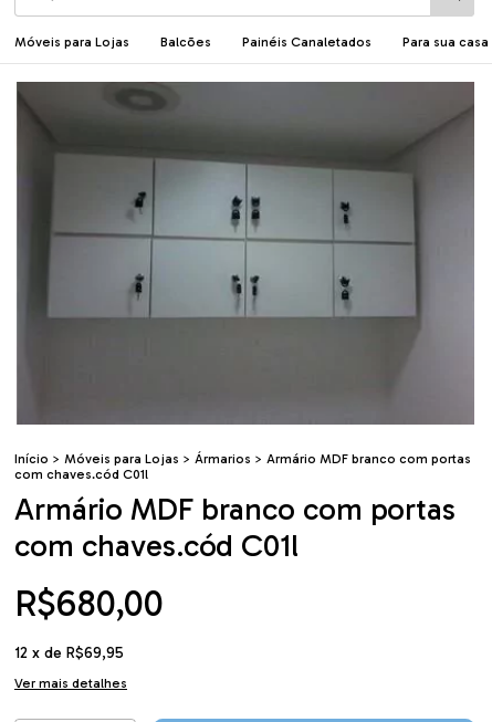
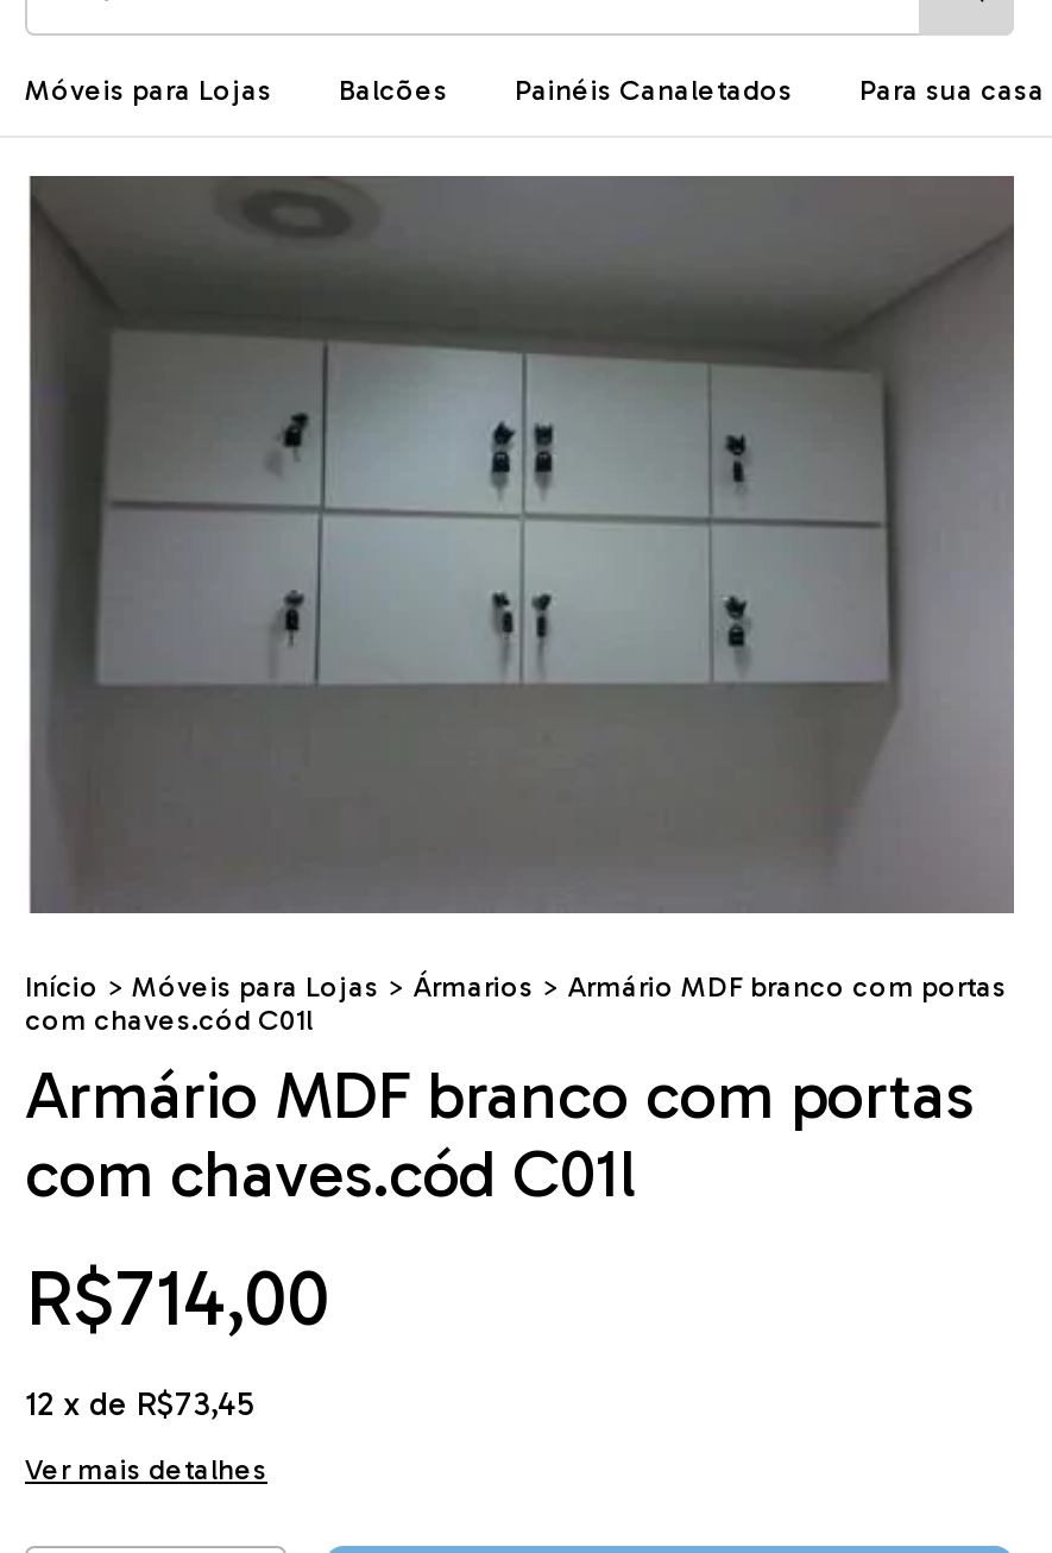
- R$680,00
- 12 x de R$69,95
+ R$714,00
+ 12 x de R$73,45
